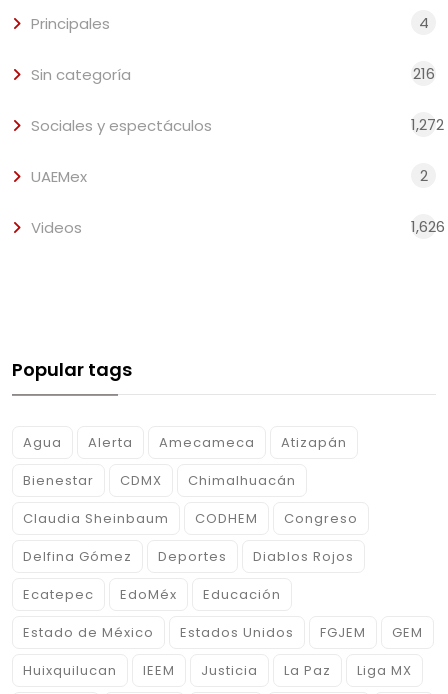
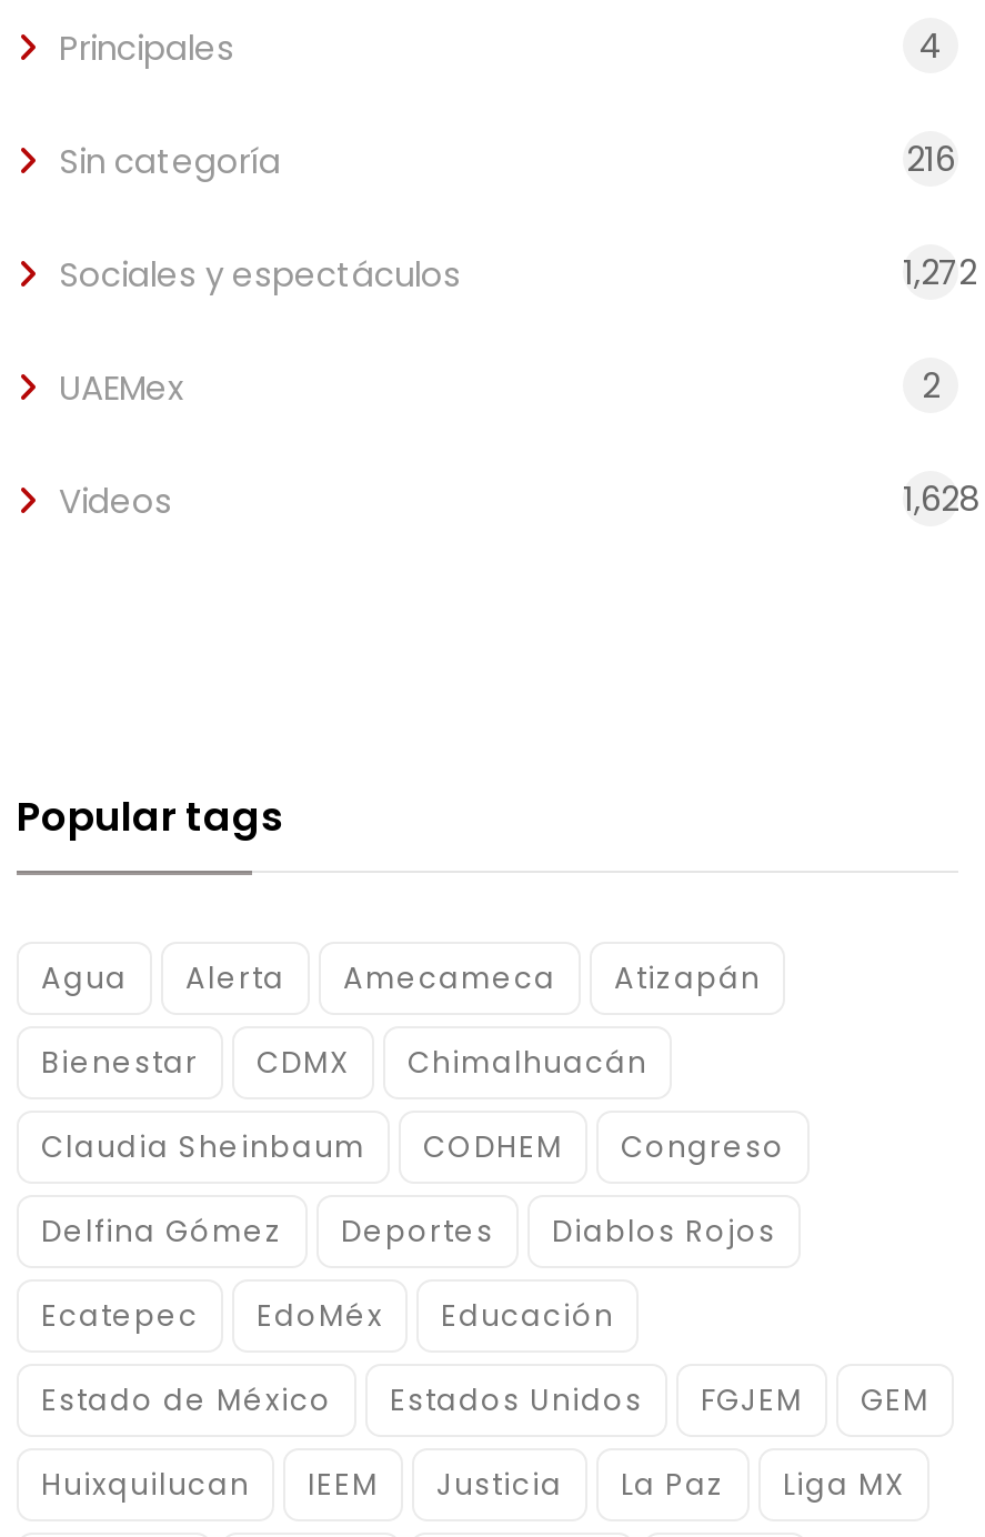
- 1,626
+ 1,628
